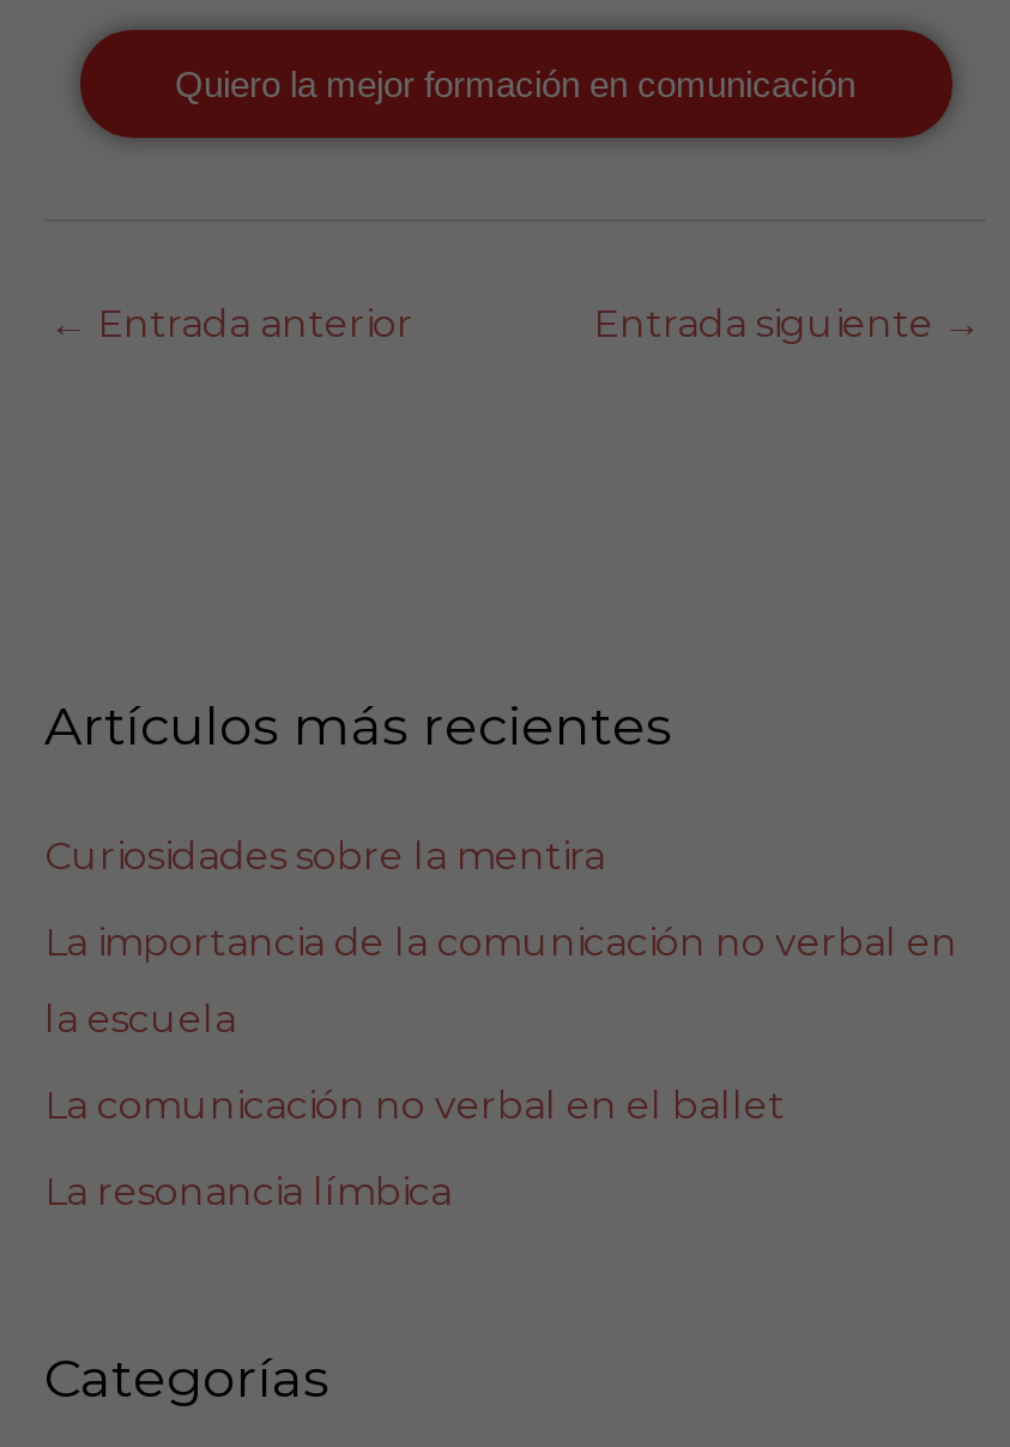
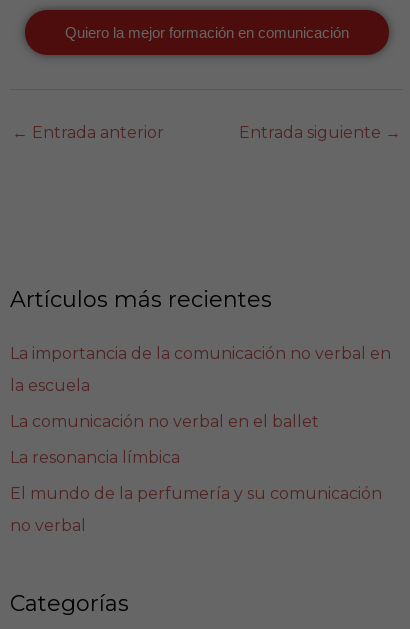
- Curiosidades sobre la mentira

moved up: La importancia de la comunicación no verbal en | la escuela | La comunicación no verbal en el ballet | La resonancia límbica

+ El mundo de la perfumería y su comunicación
+ no verbal
